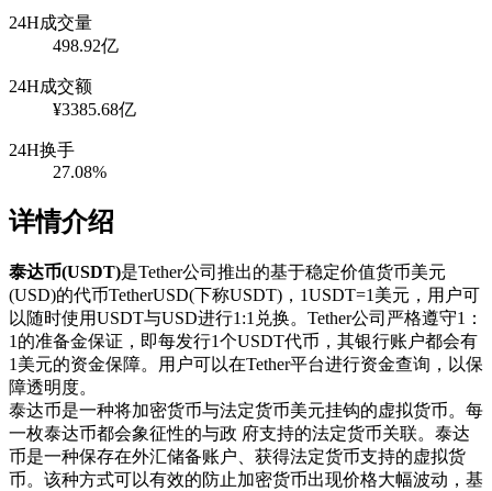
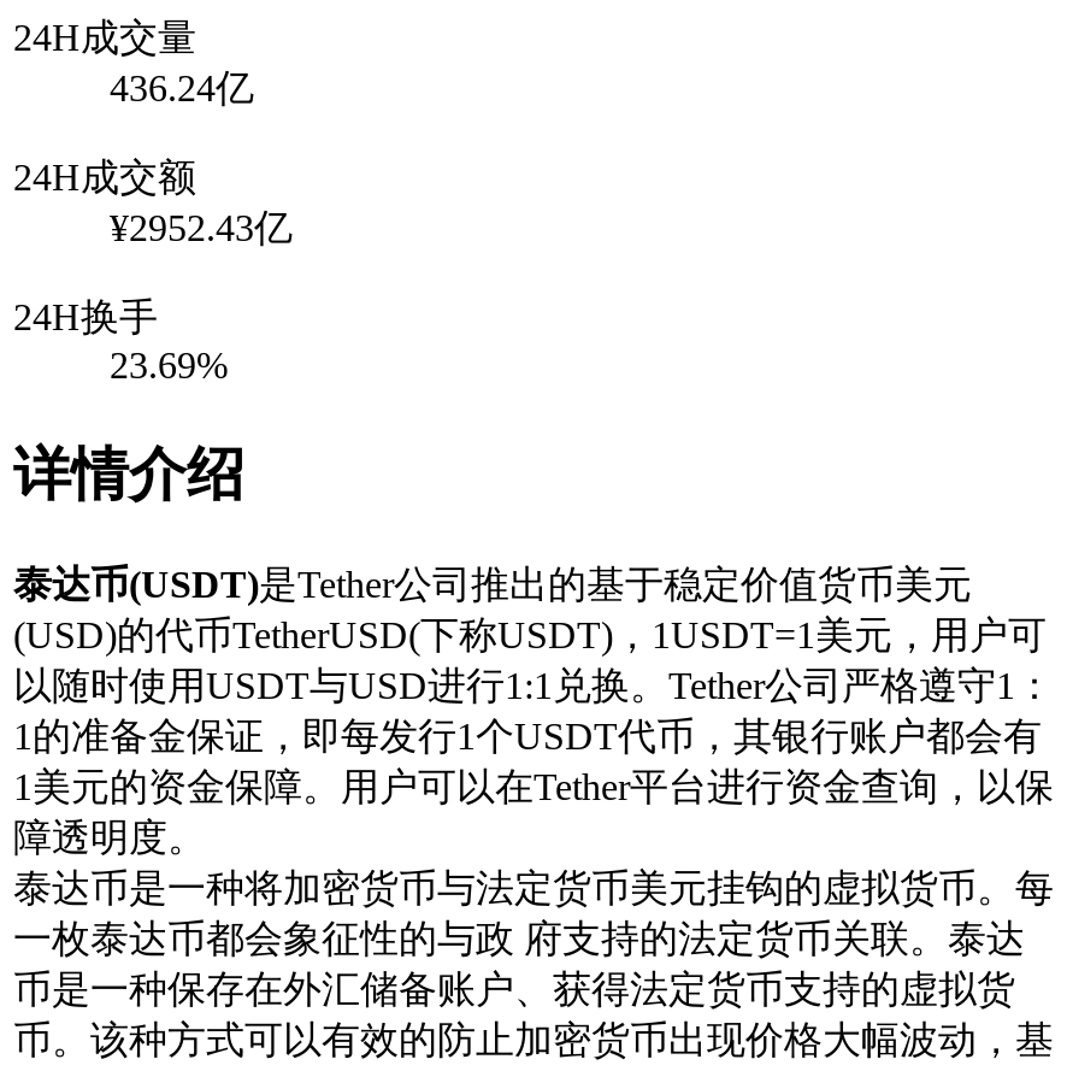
- 498.92亿
+ 436.24亿

- ¥3385.68亿
+ ¥2952.43亿

- 27.08%
+ 23.69%
